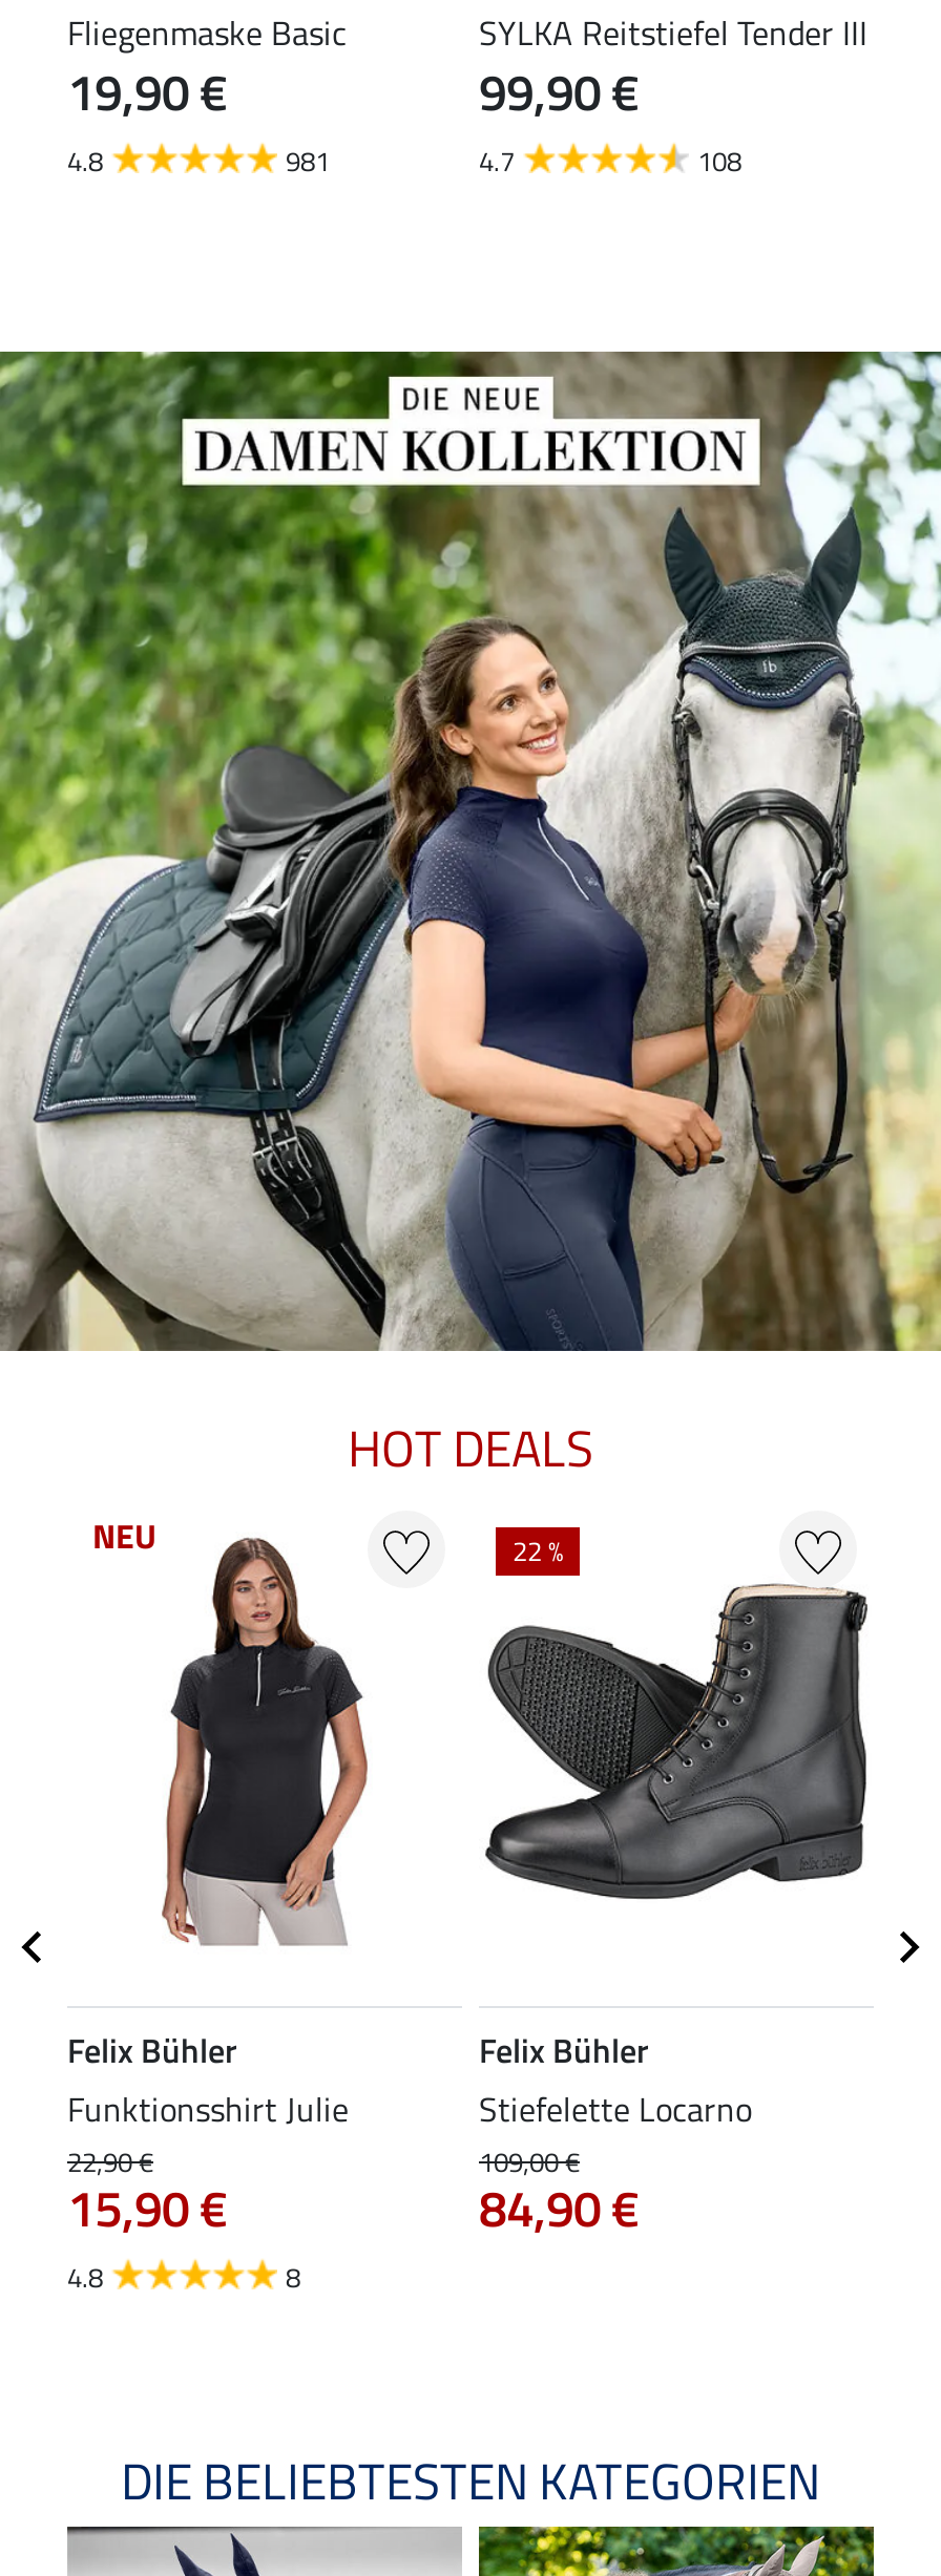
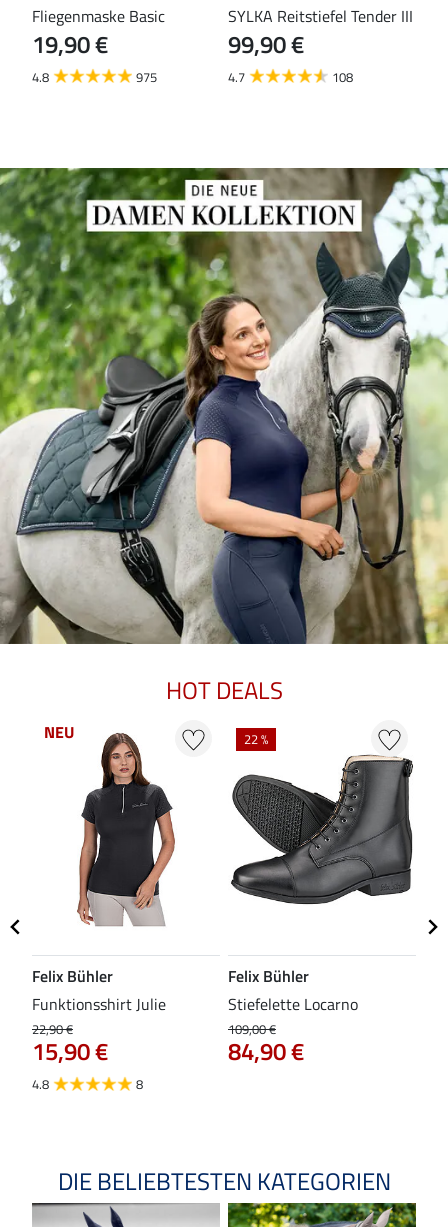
- 981
+ 975
